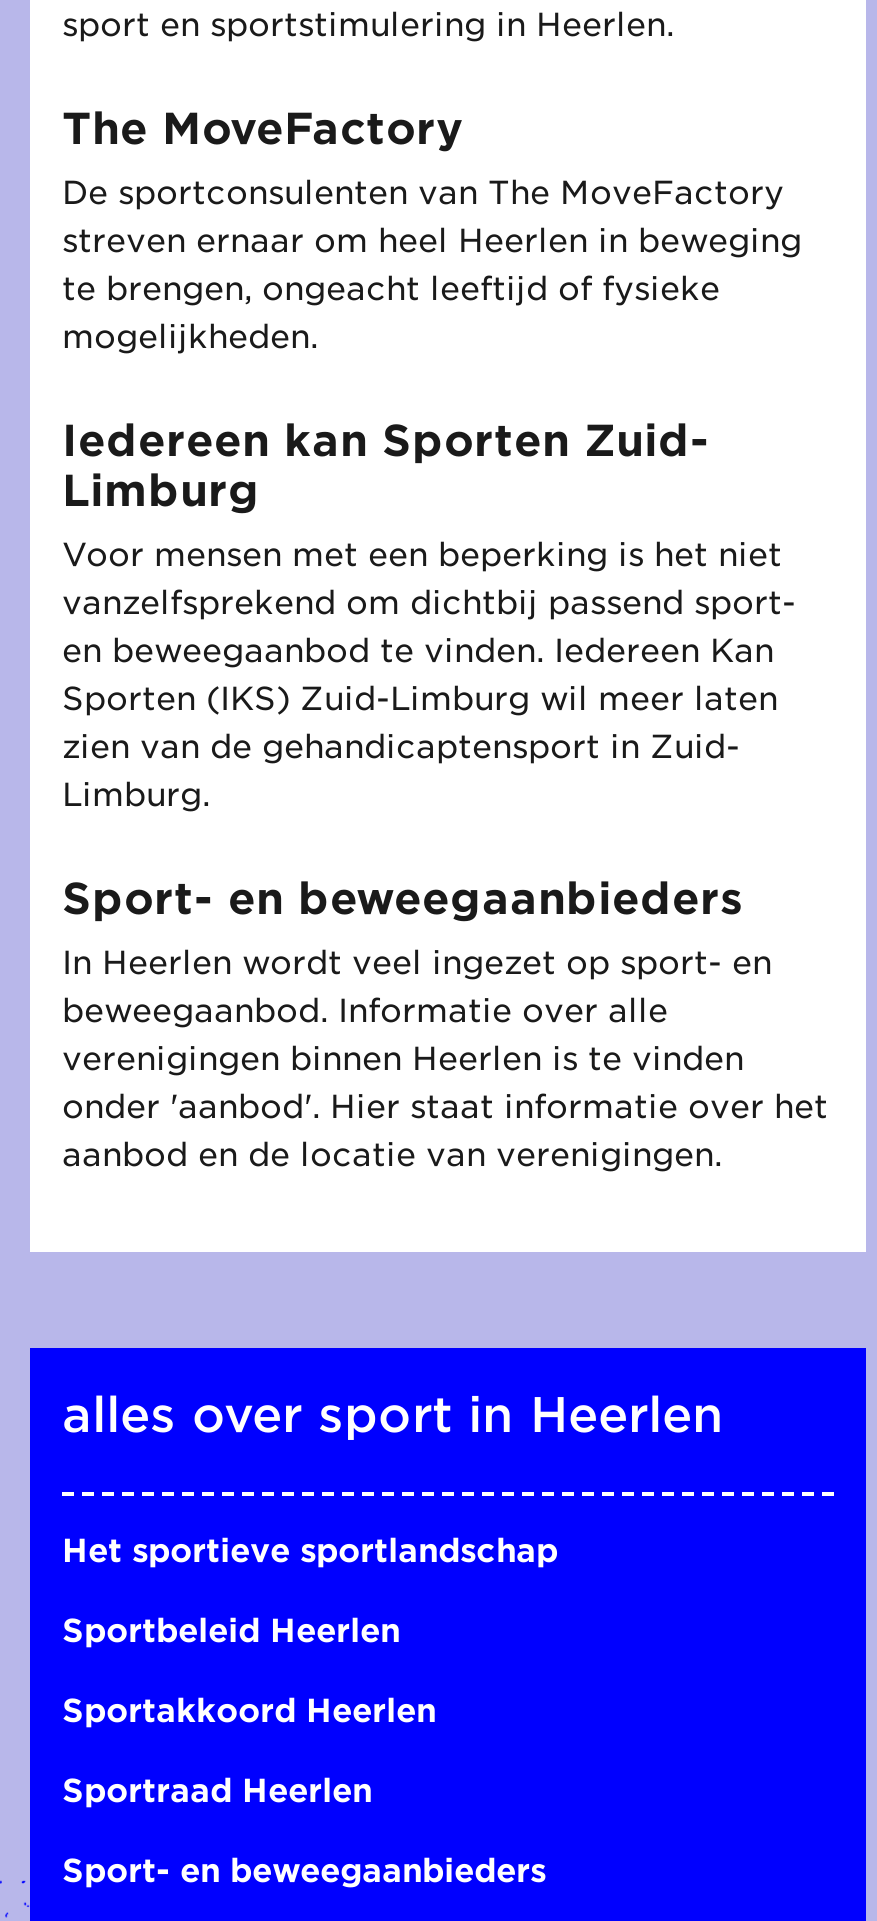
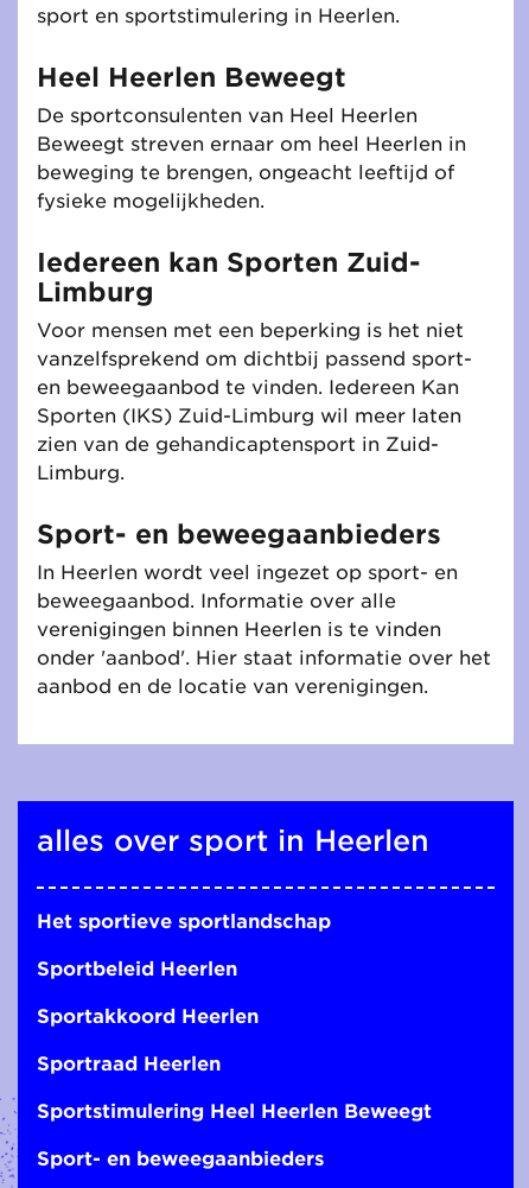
- The MoveFactory
- De sportconsulenten van The MoveFactory
- streven ernaar om heel Heerlen in beweging
- te brengen, ongeacht leeftijd of fysieke
- mogelijkheden.
+ Heel Heerlen Beweegt
+ De sportconsulenten van Heel Heerlen
+ Beweegt streven ernaar om heel Heerlen in
+ beweging te brengen, ongeacht leeftijd of
+ fysieke mogelijkheden.

+ Sportstimulering Heel Heerlen Beweegt
